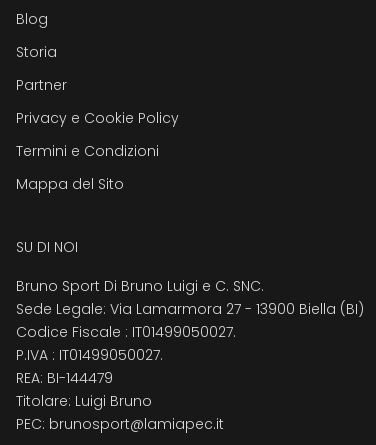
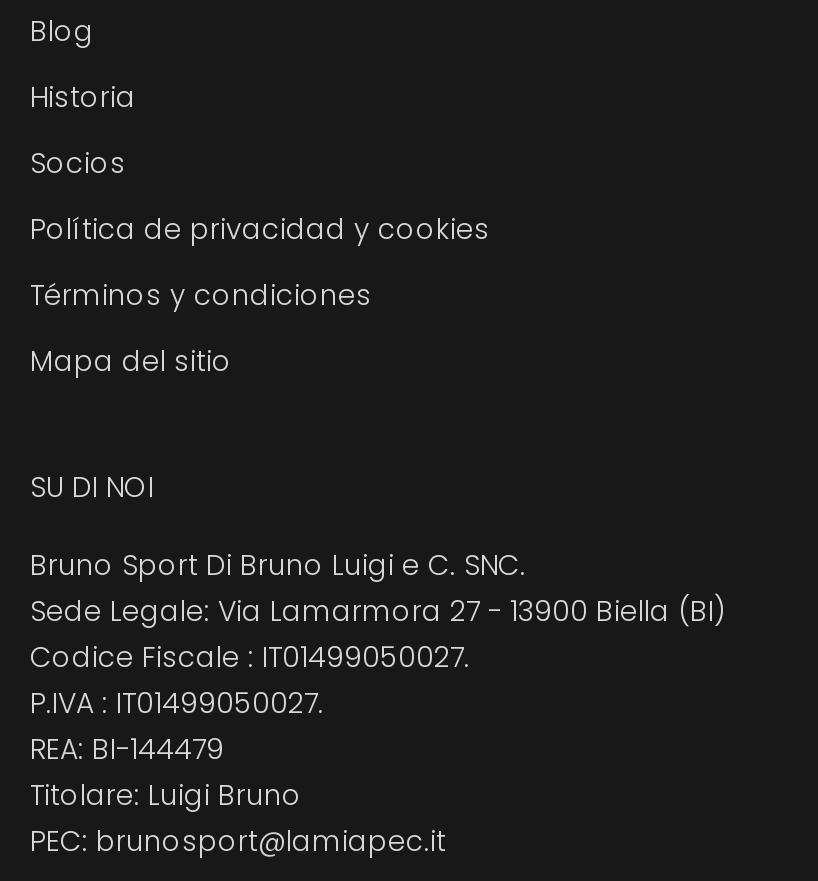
- Storia
+ Historia

- Partner
+ Socios

- Privacy e Cookie Policy
+ Política de privacidad y cookies

- Termini e Condizioni
+ Términos y condiciones

- Mappa del Sito
+ Mapa del sitio
